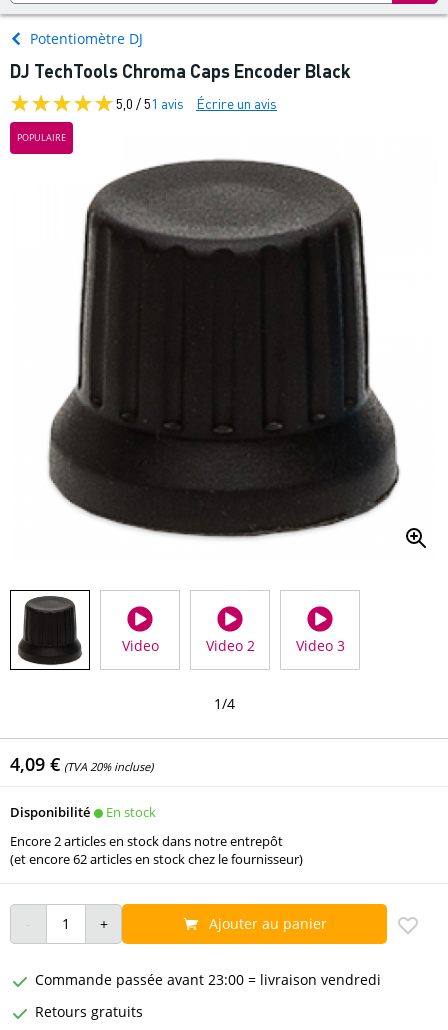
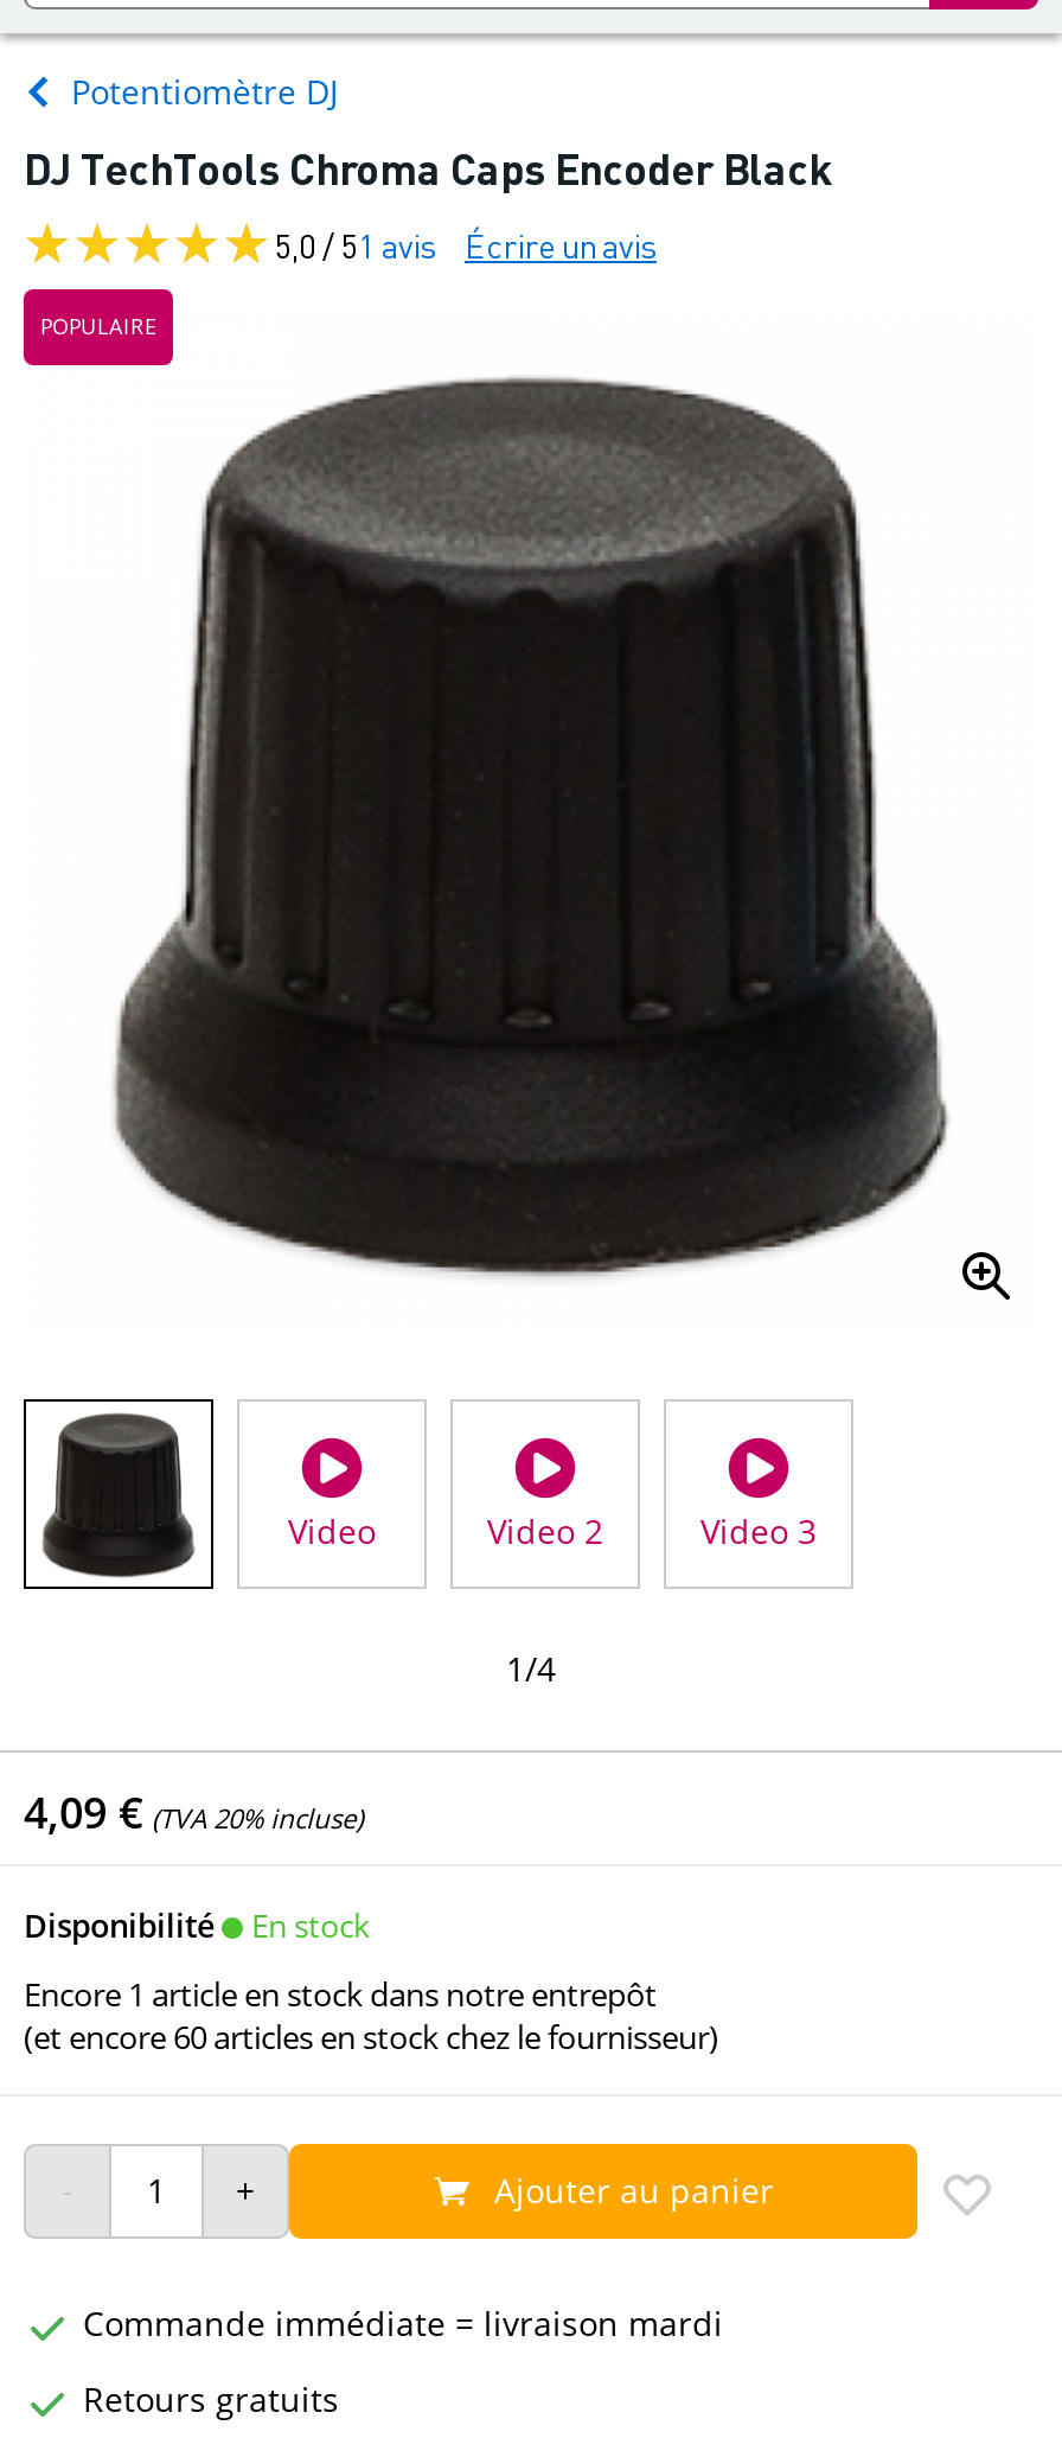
- Encore 2 articles en stock dans notre entrepôt
+ Encore 1 article en stock dans notre entrepôt

- (et encore 62 articles en stock chez le fournisseur)
+ (et encore 60 articles en stock chez le fournisseur)

- Commande passée avant 23:00 = livraison vendredi
+ Commande immédiate = livraison mardi
